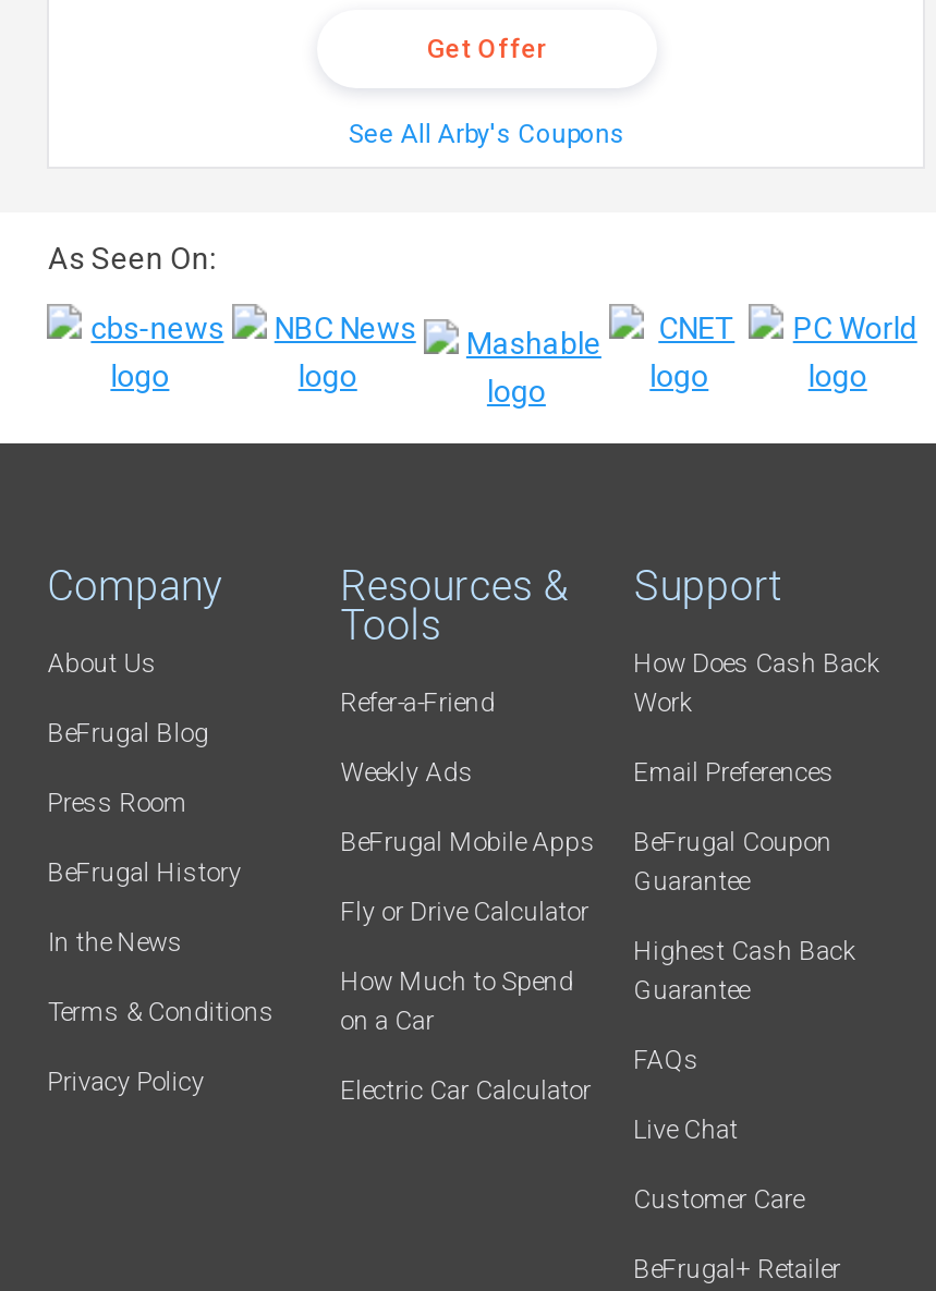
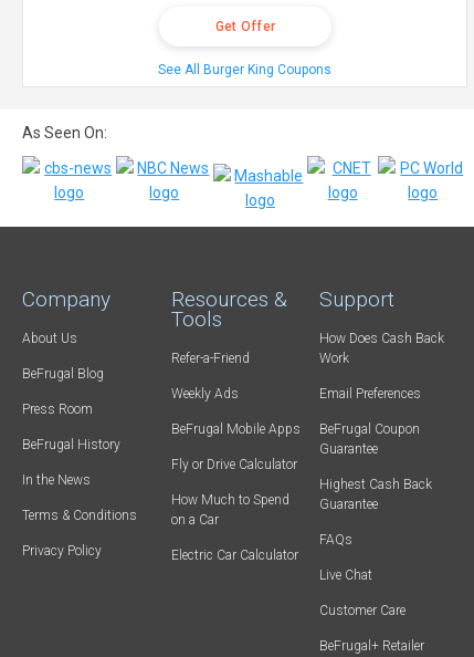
- See All Arby's Coupons
+ See All Burger King Coupons
